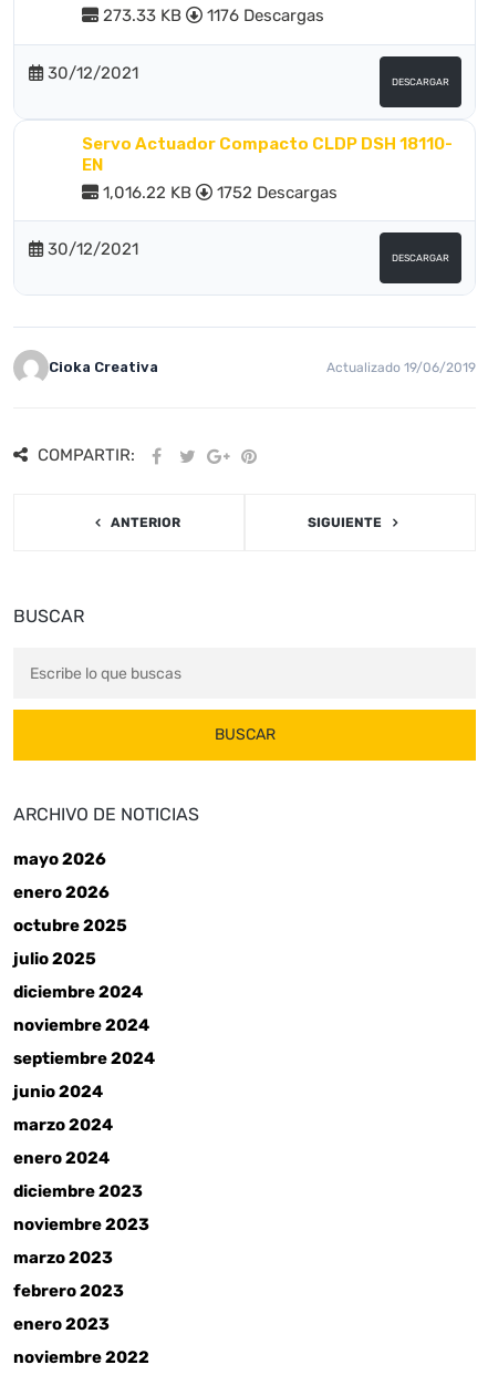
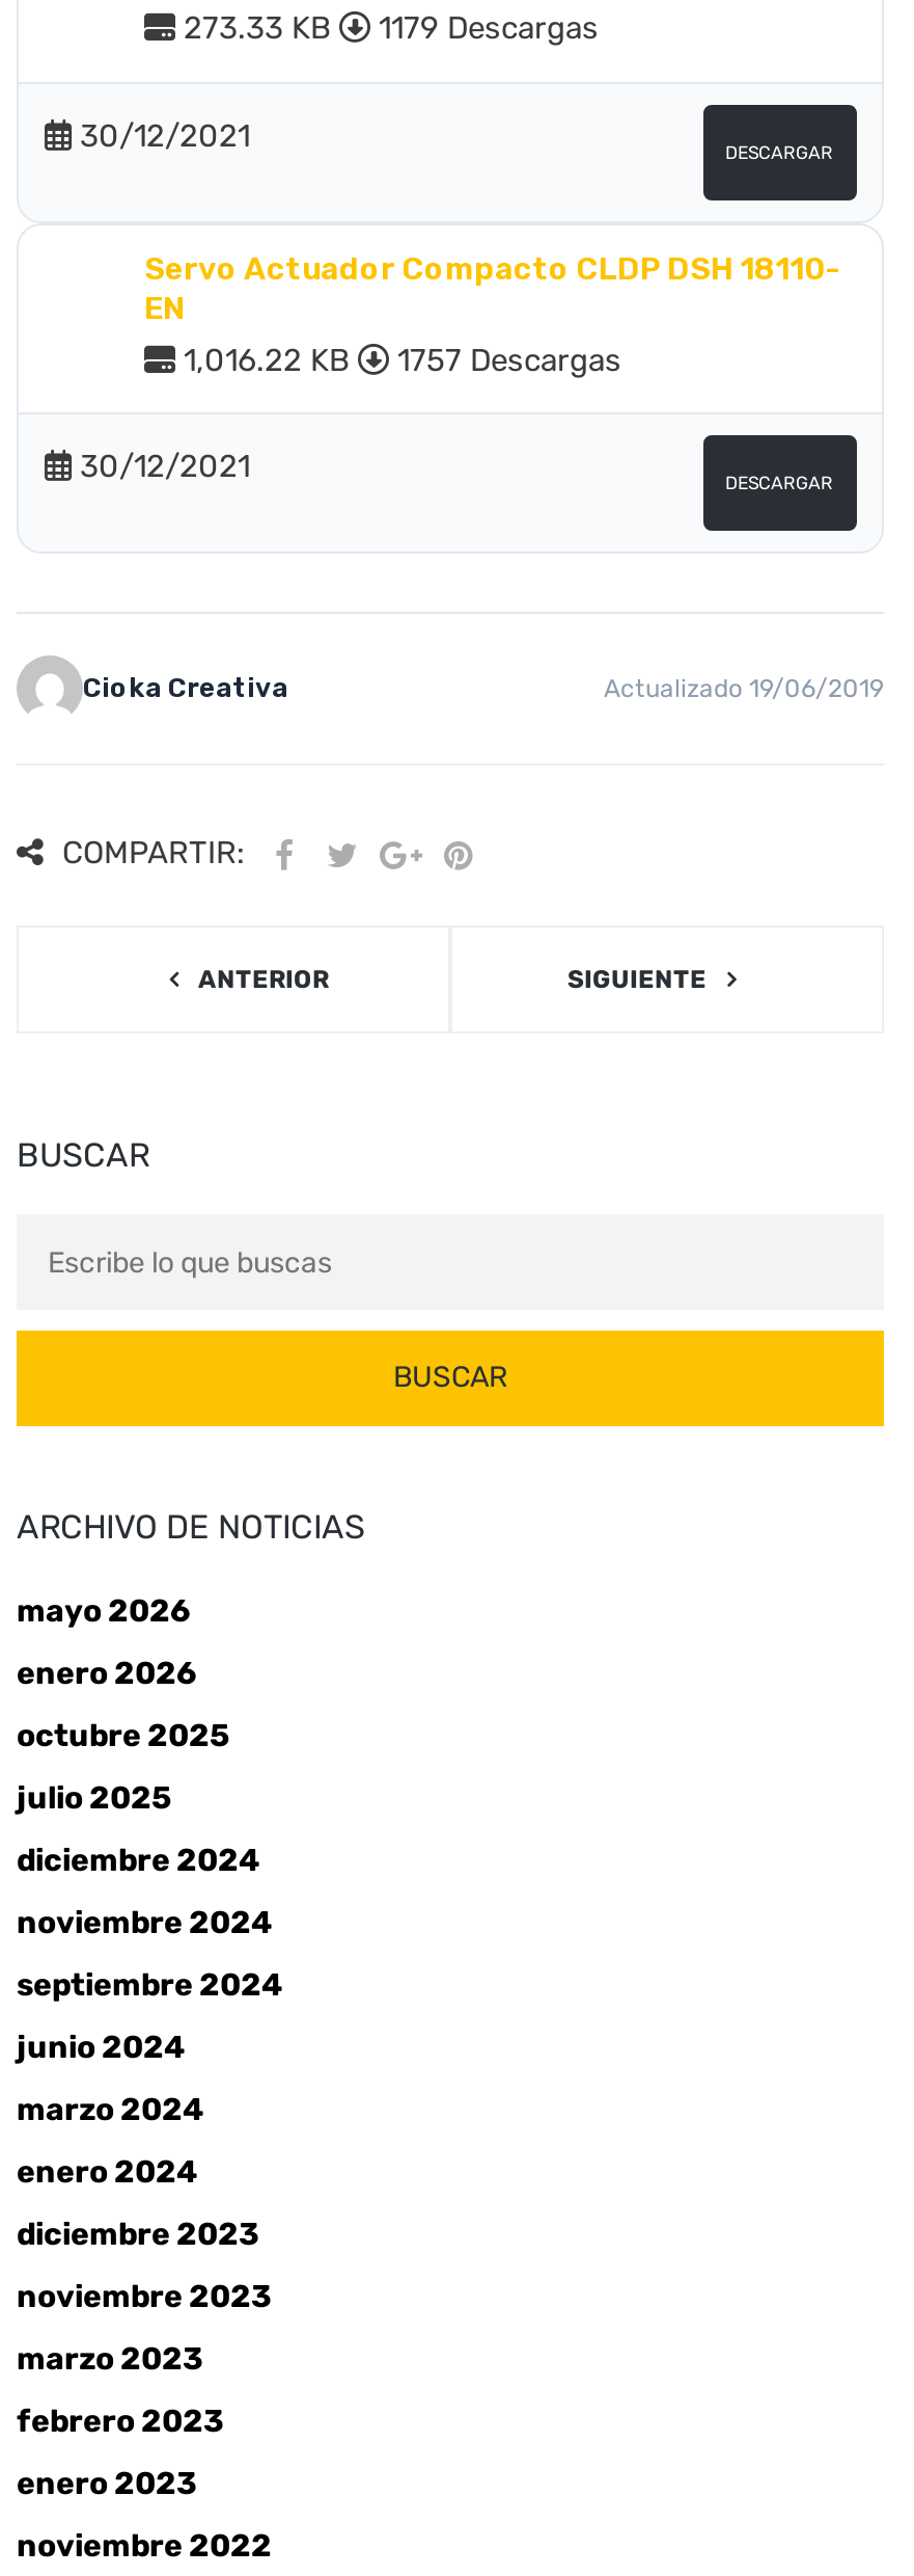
- 273.33 KB 1176 Descargas
+ 273.33 KB 1179 Descargas

- 1,016.22 KB 1752 Descargas
+ 1,016.22 KB 1757 Descargas
